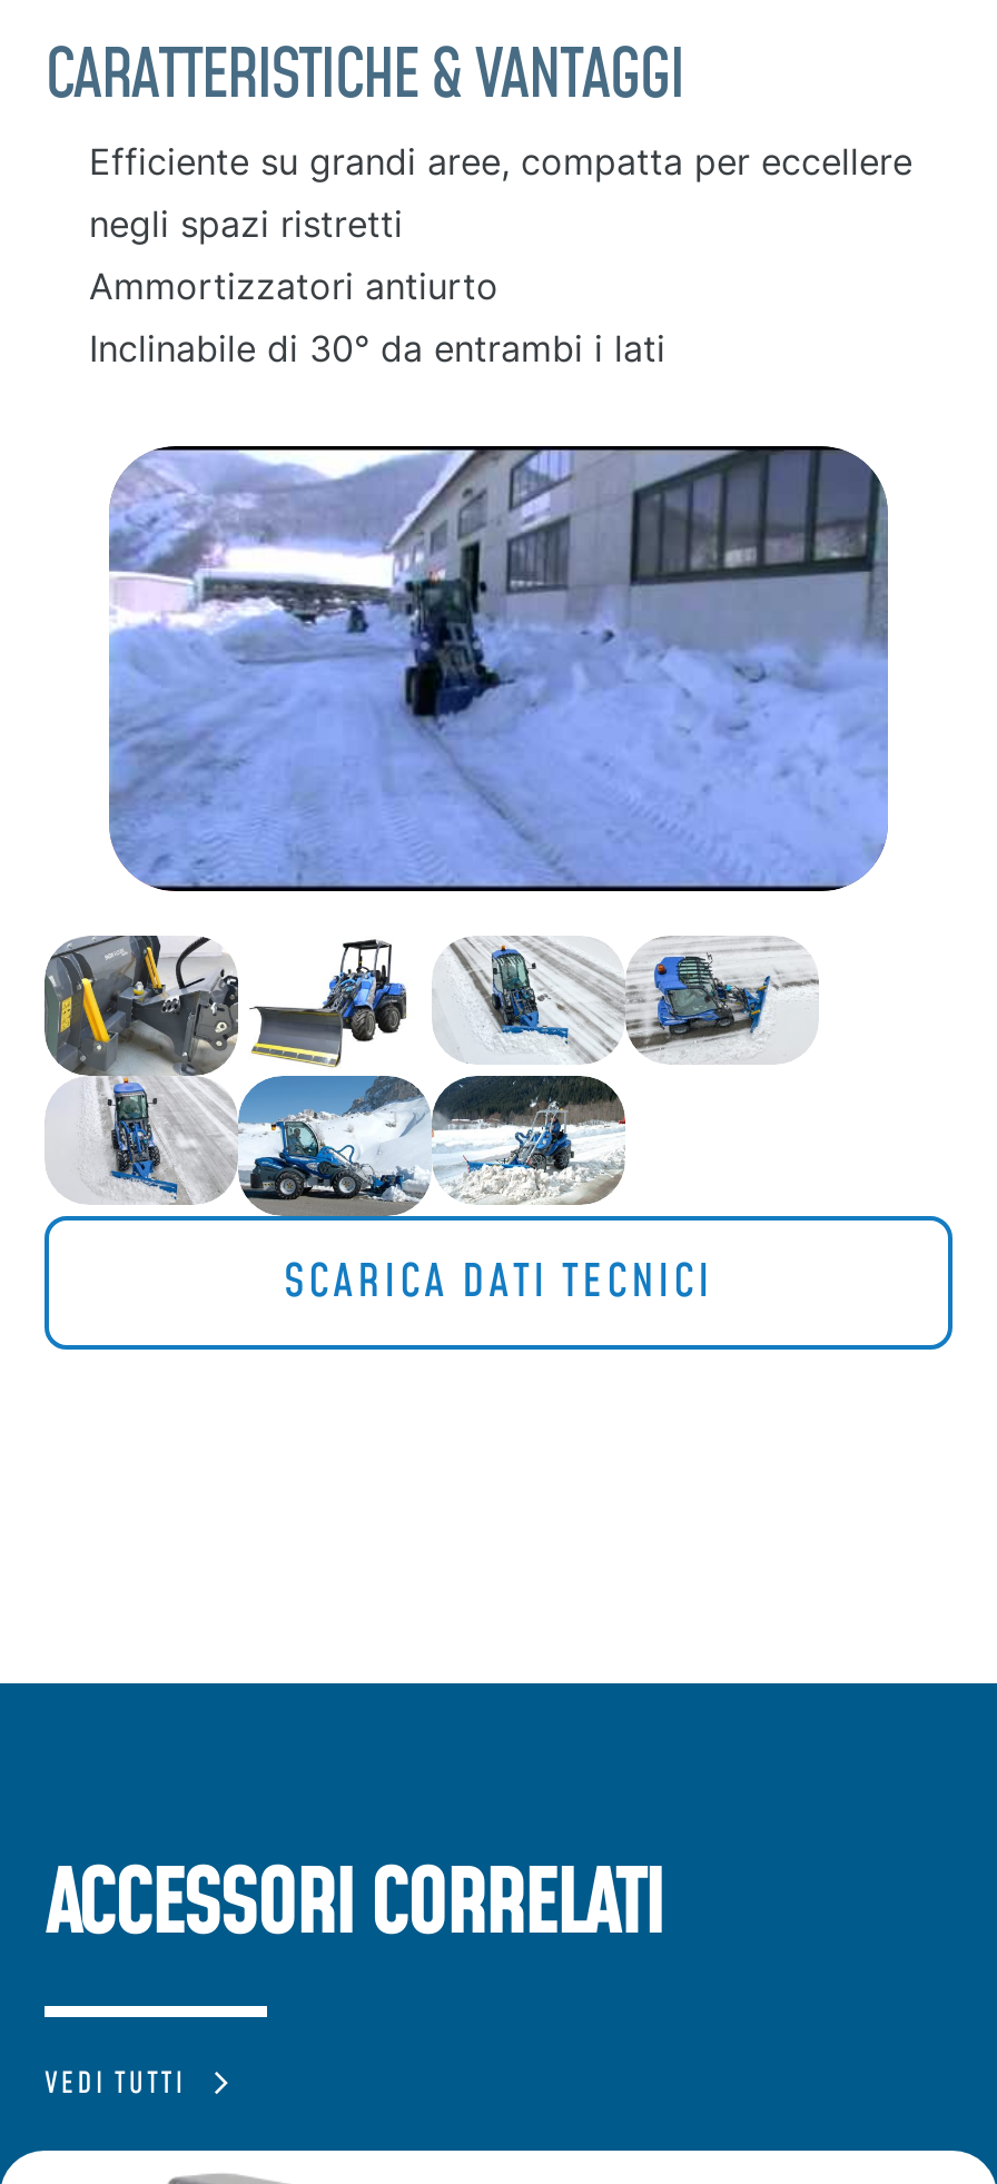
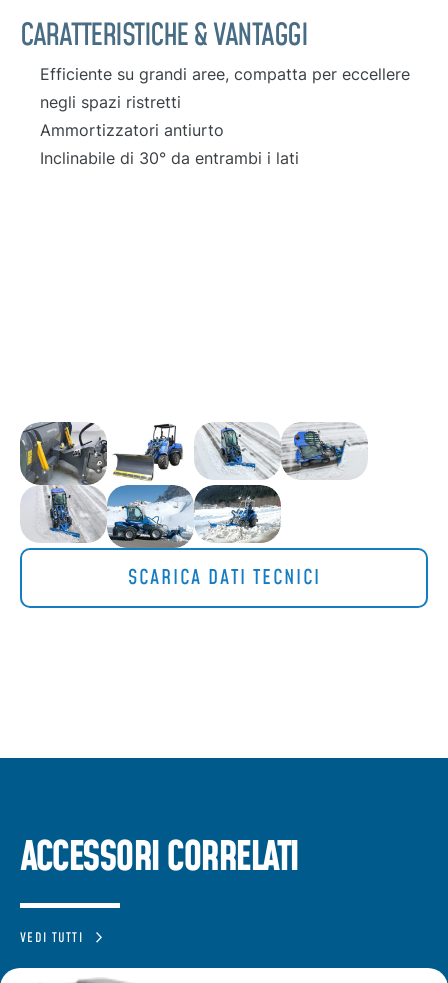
- [image]
